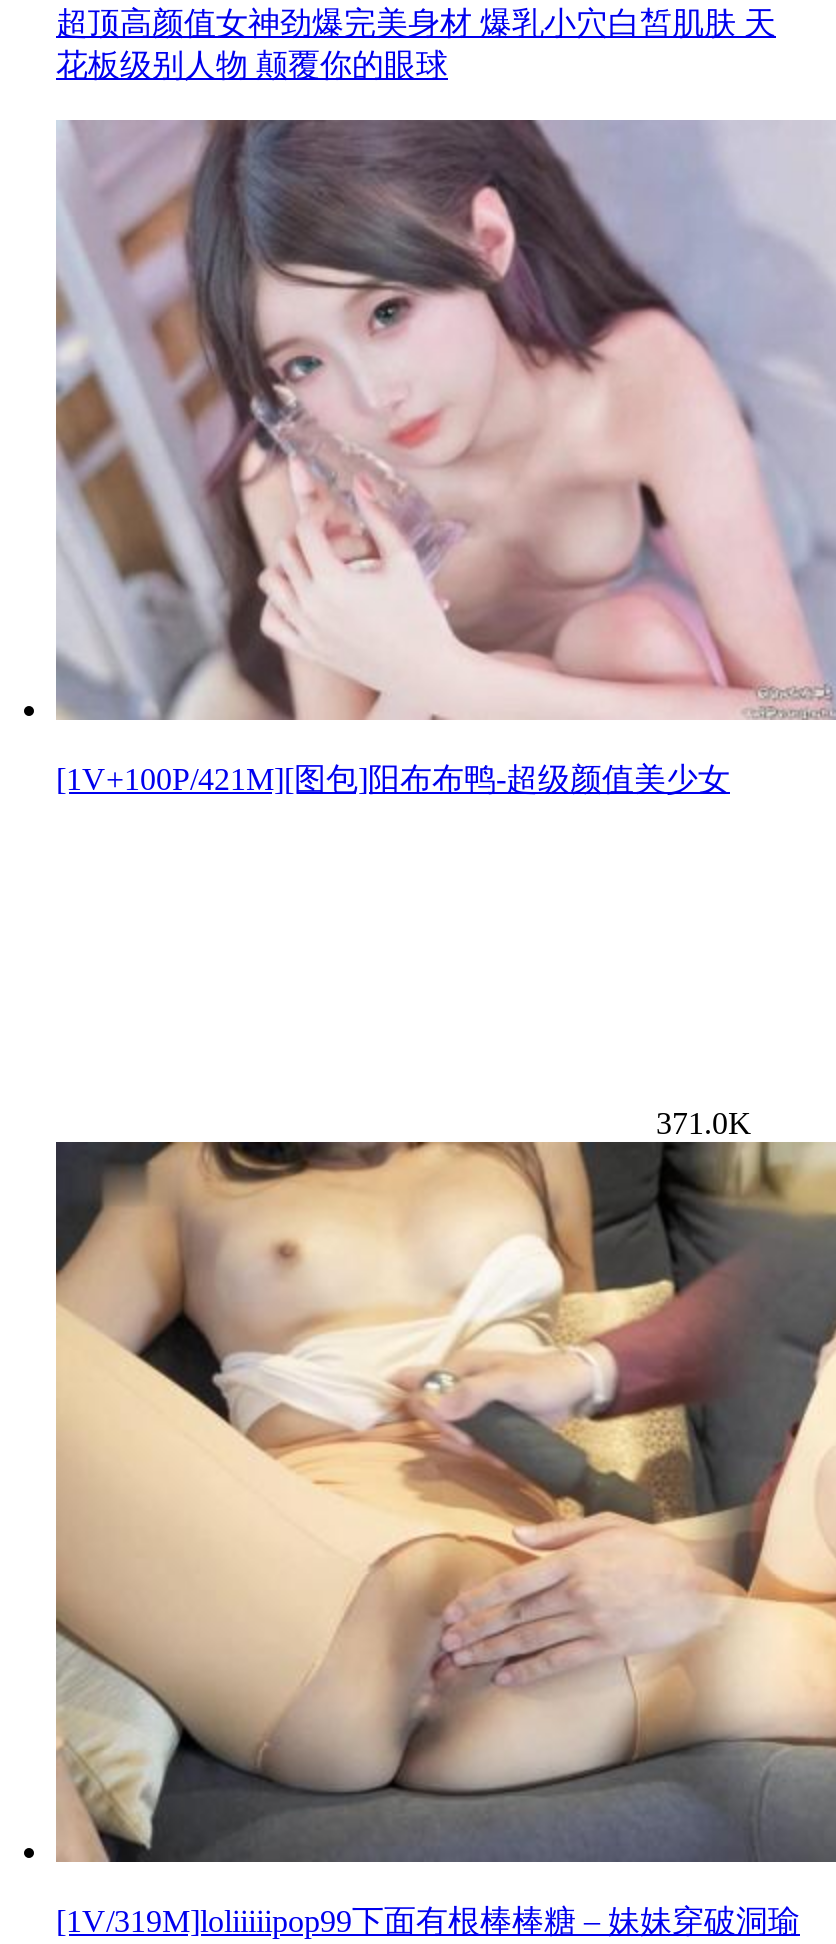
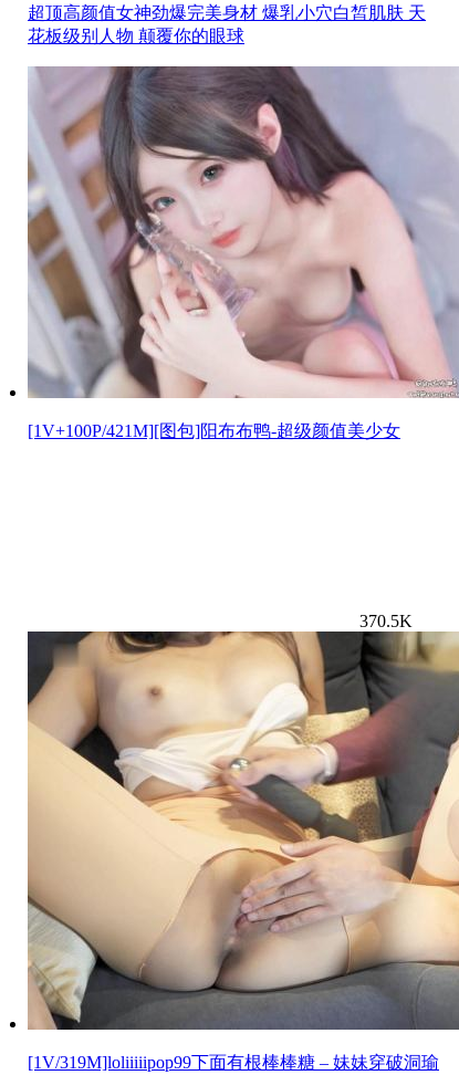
- 371.0K
+ 370.5K
